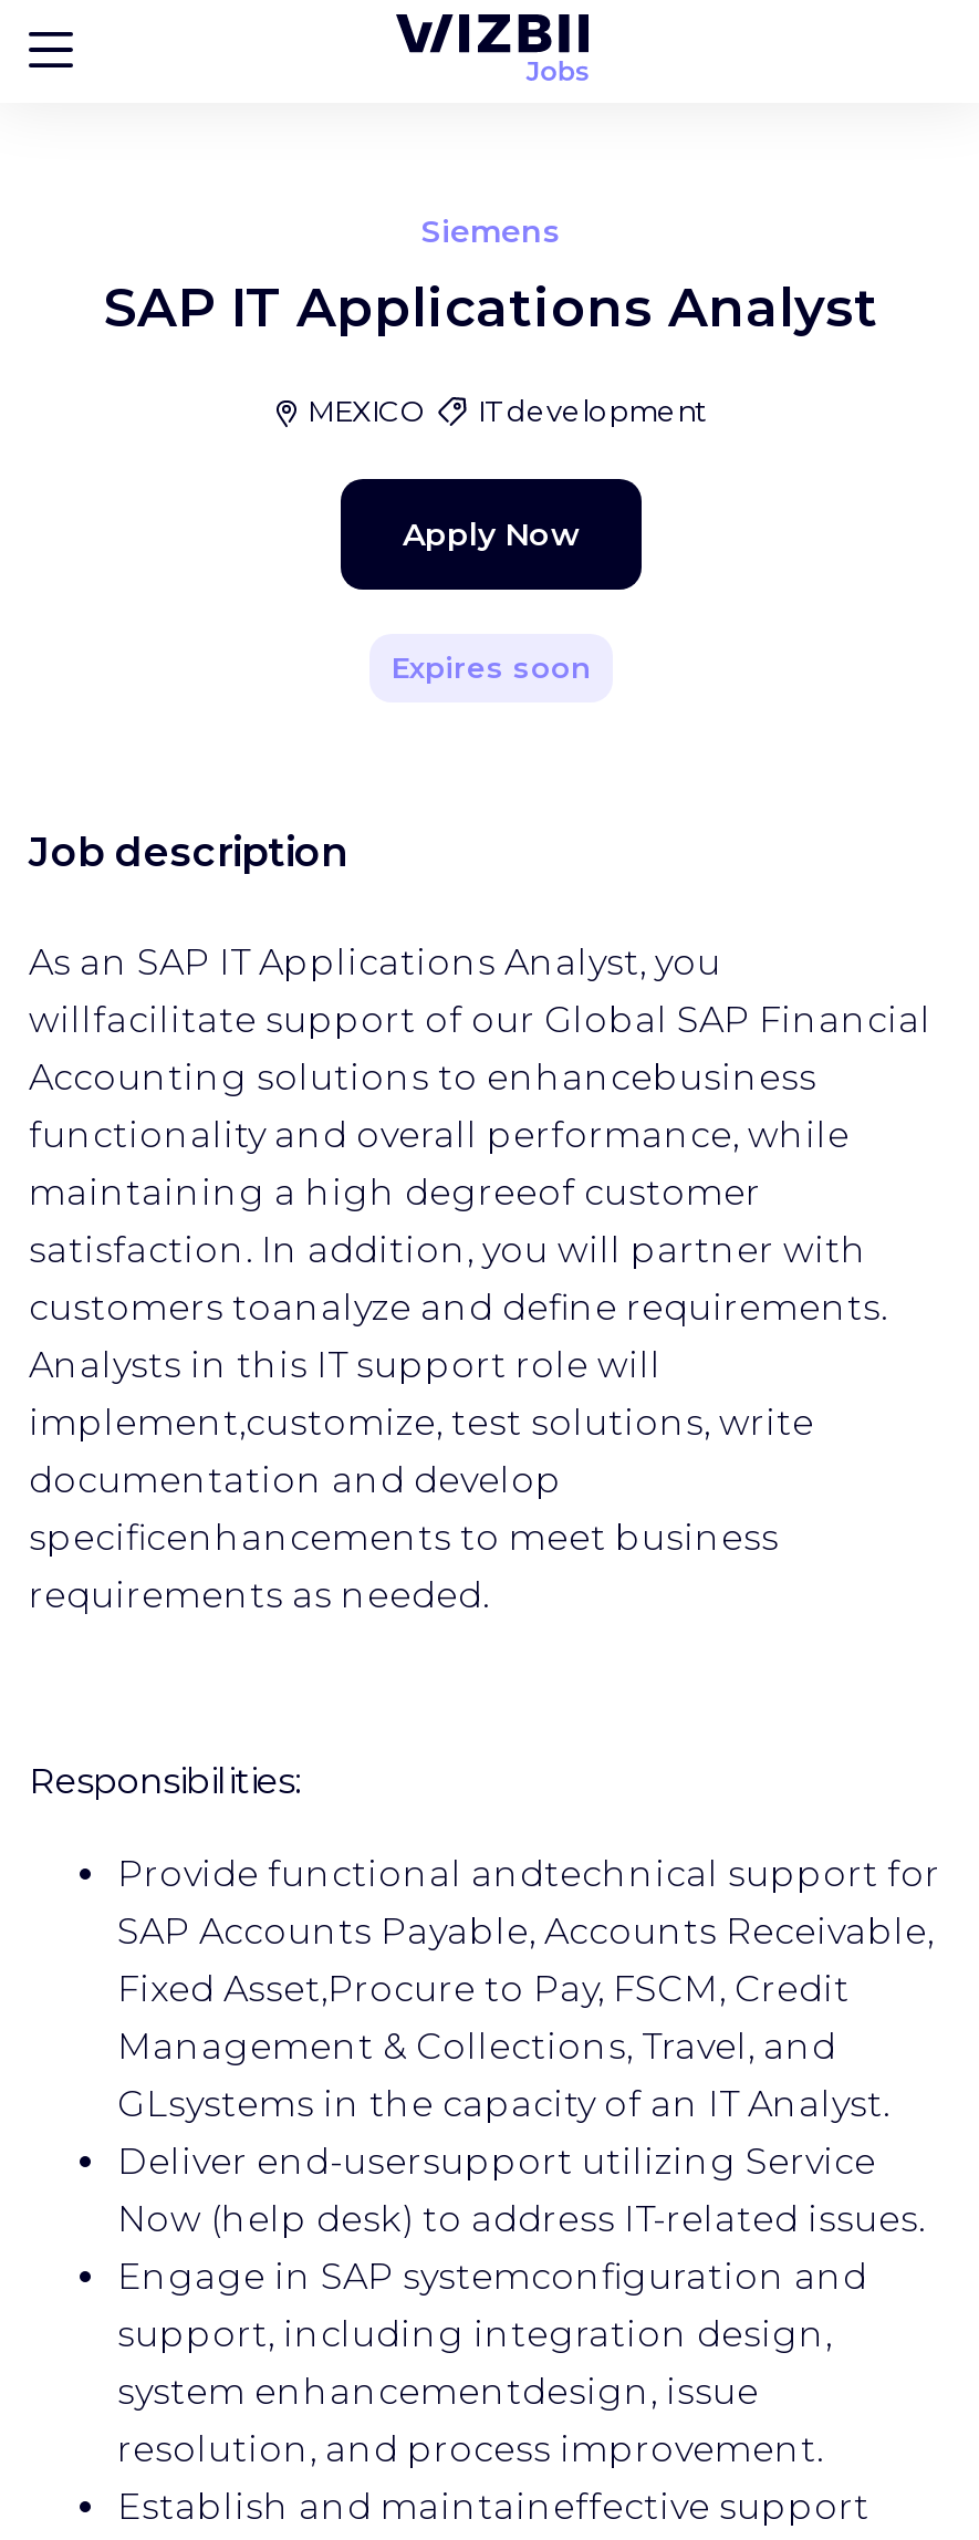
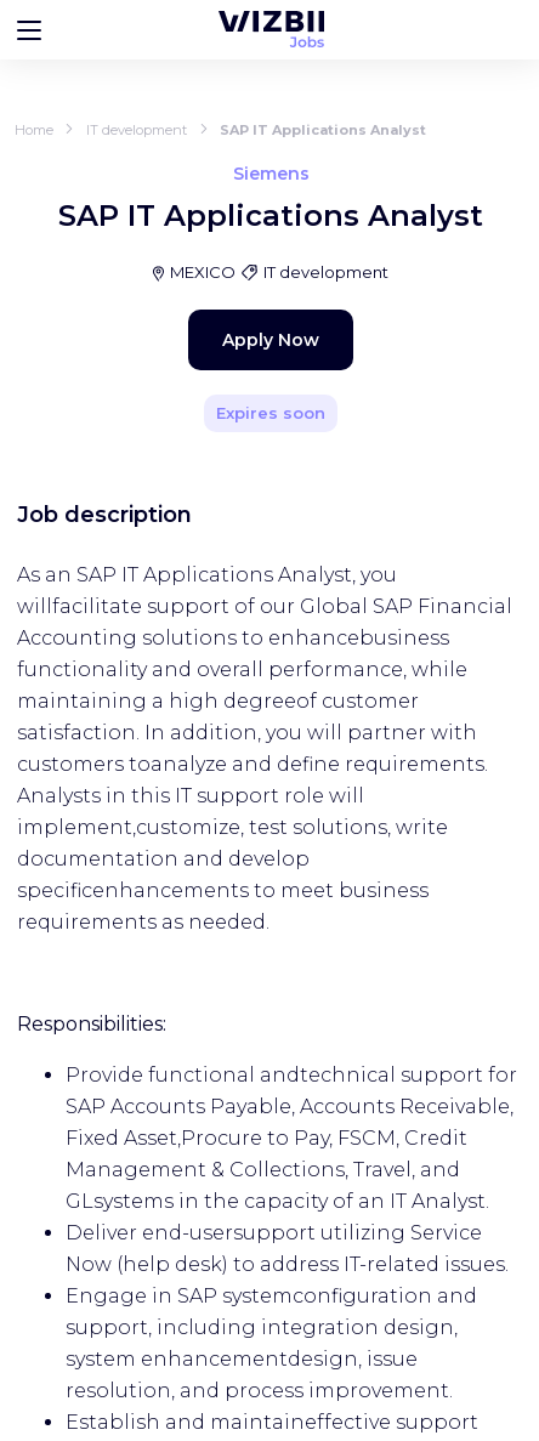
+ Home
+ IT development
+ SAP IT Applications Analyst
